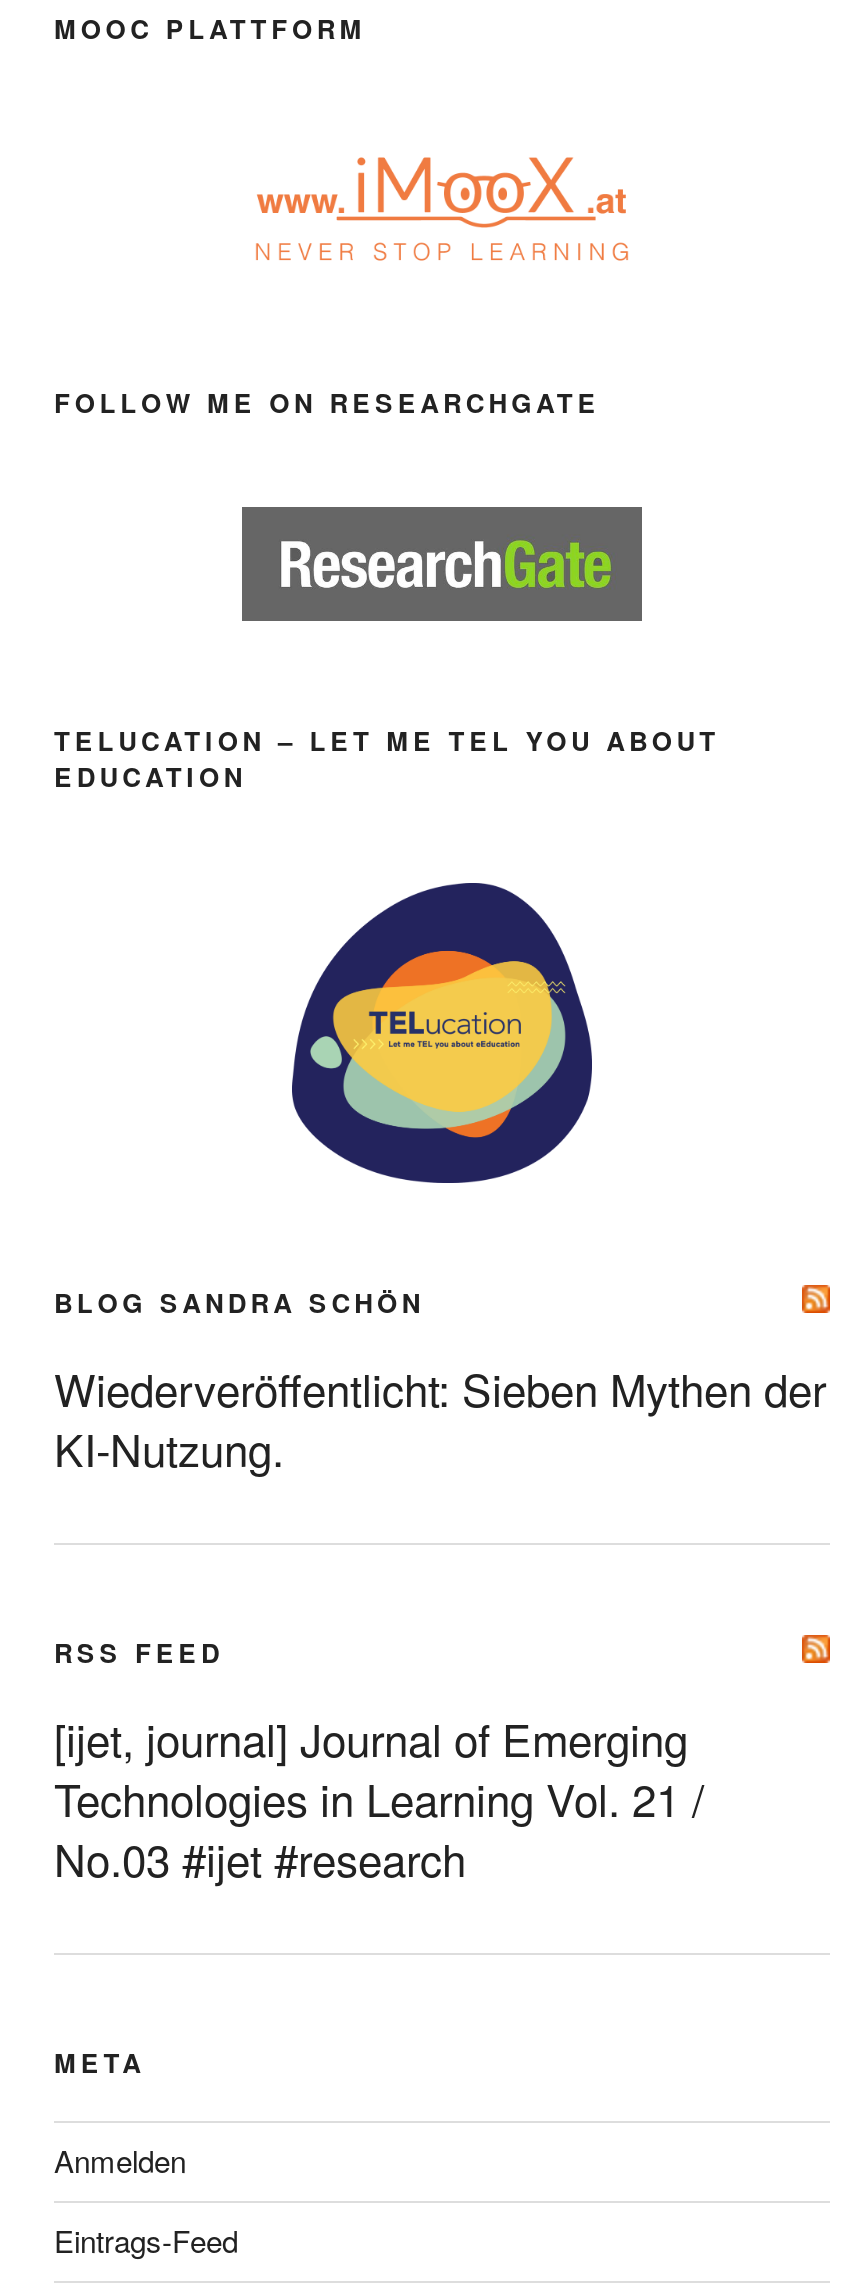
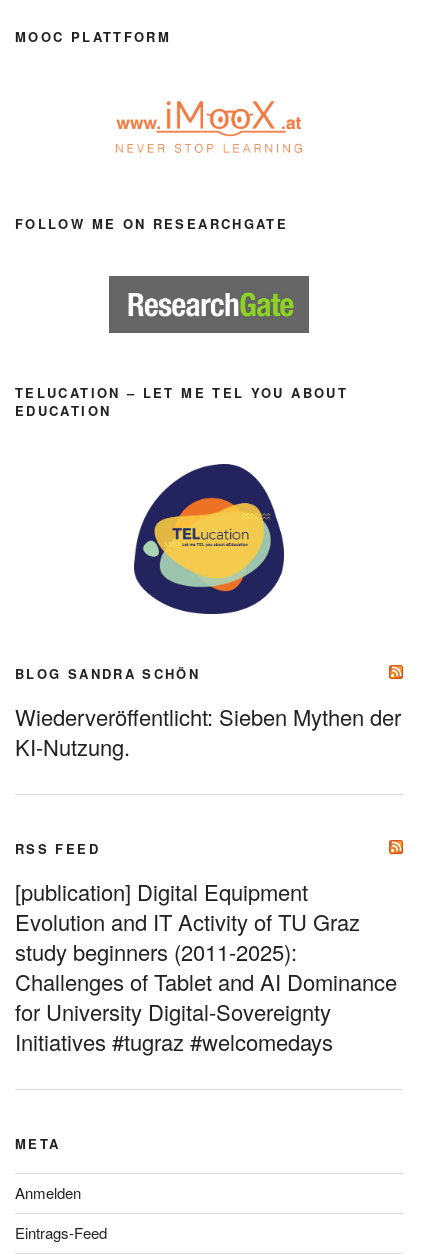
- [ijet, journal] Journal of Emerging
- Technologies in Learning Vol. 21 /
- No.03 #ijet #research
+ [publication] Digital Equipment
+ Evolution and IT Activity of TU Graz
+ study beginners (2011-2025):
+ Challenges of Tablet and AI Dominance
+ for University Digital-Sovereignty
+ Initiatives #tugraz #welcomedays
